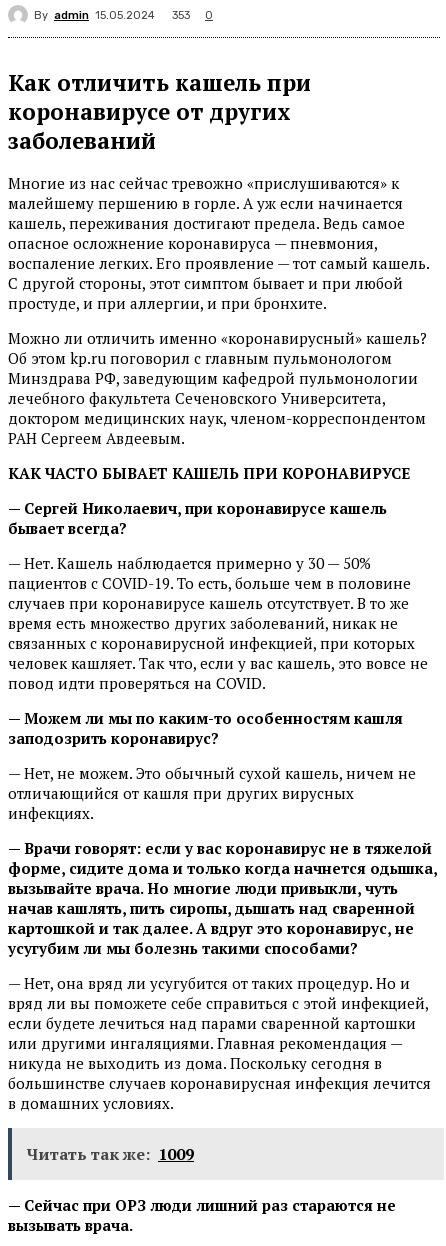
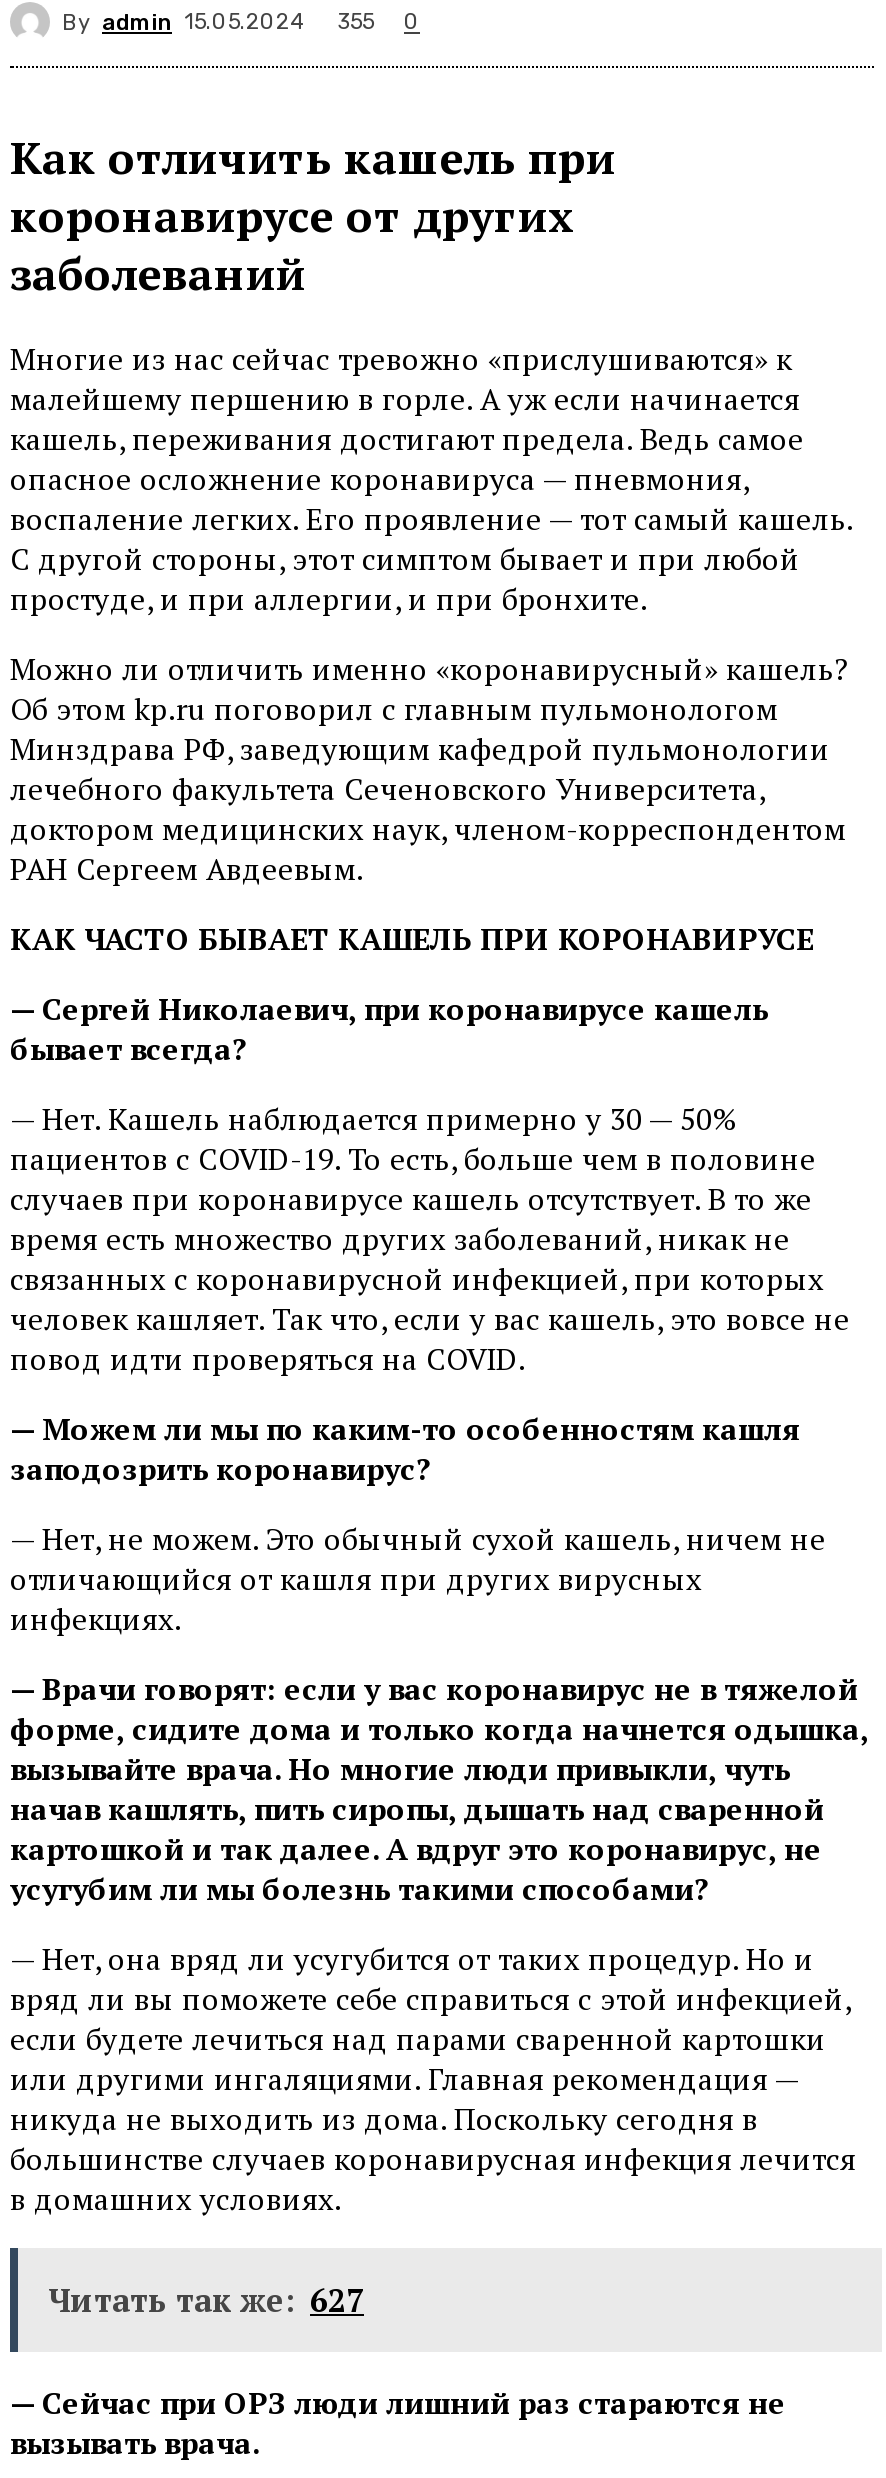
- By admin 15.05.2024 353 0
+ By admin 15.05.2024 355 0

- Читать так же: 1009
+ Читать так же: 627
